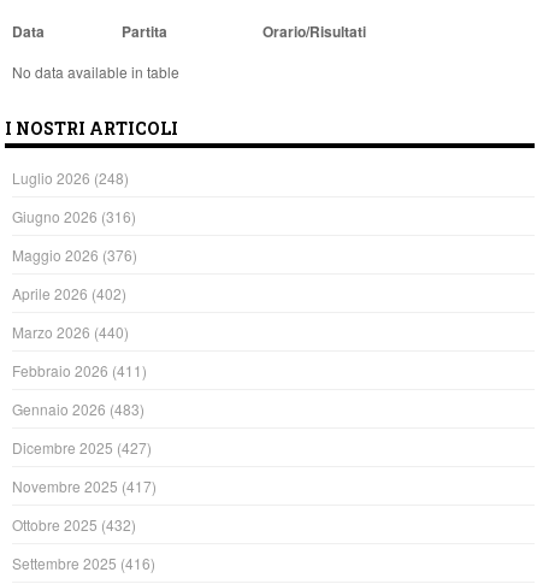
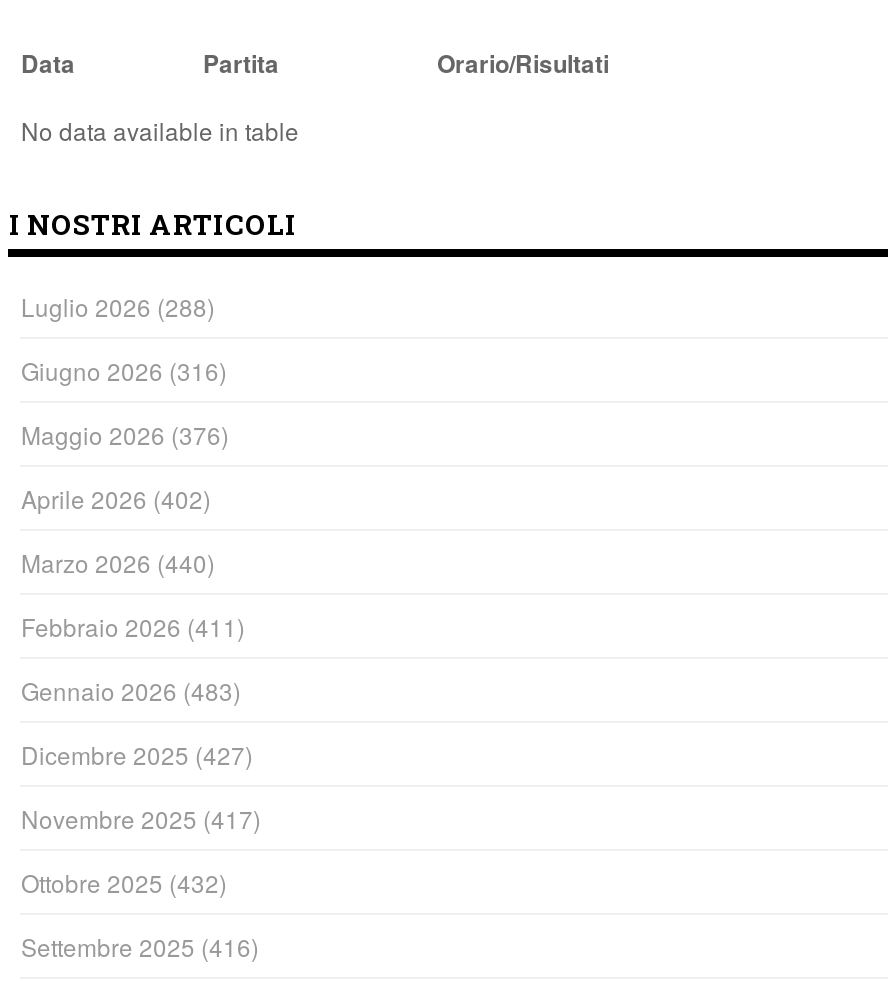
- Luglio 2026 (248)
+ Luglio 2026 (288)
